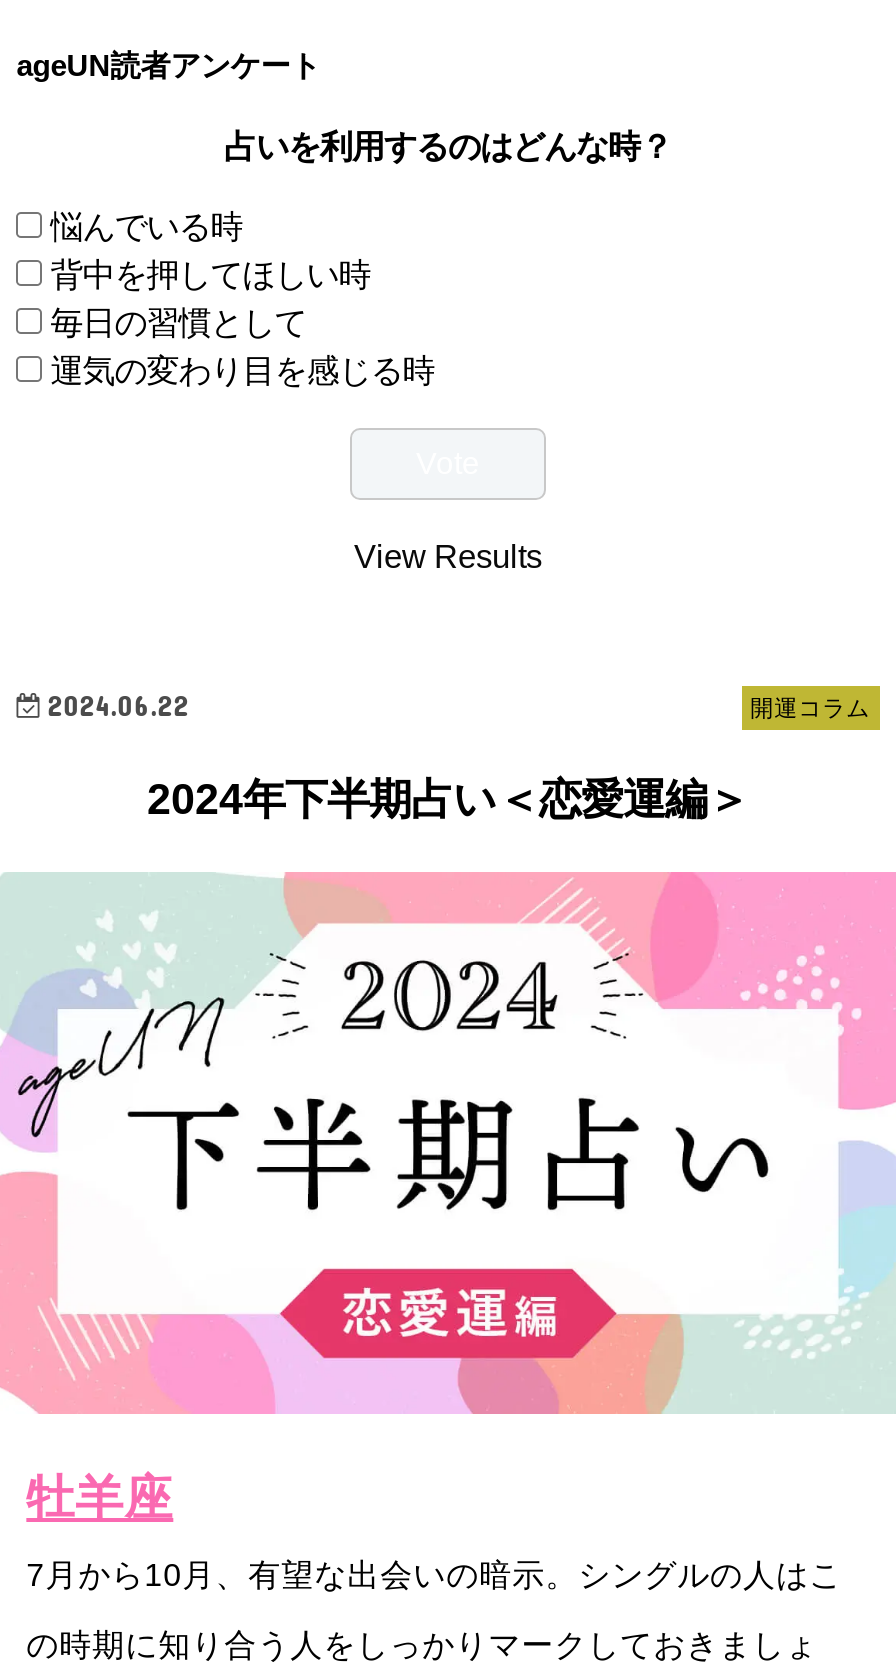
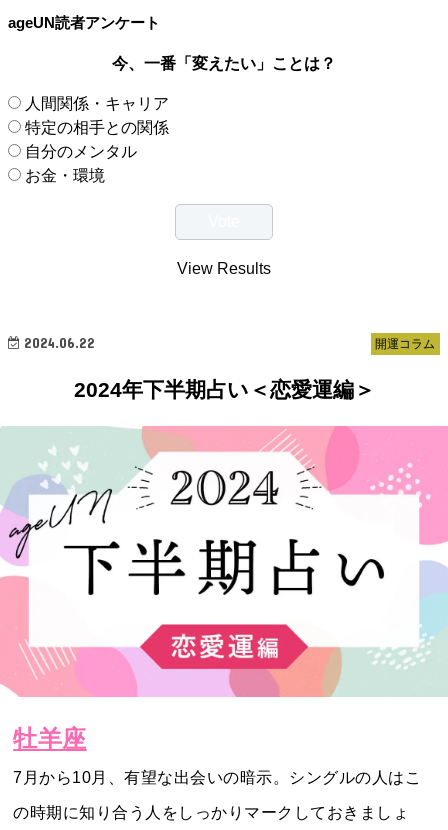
- 占いを利用するのはどんな時？
+ 今、一番「変えたい」ことは？

- 悩んでいる時
- 背中を押してほしい時
- 毎日の習慣として
- 運気の変わり目を感じる時
+ 人間関係・キャリア
+ 特定の相手との関係
+ 自分のメンタル
+ お金・環境
